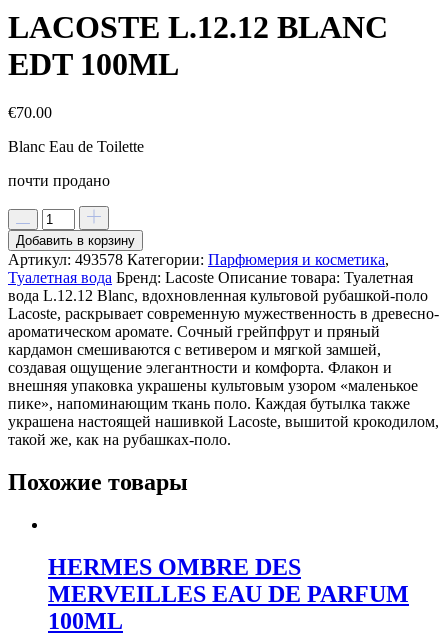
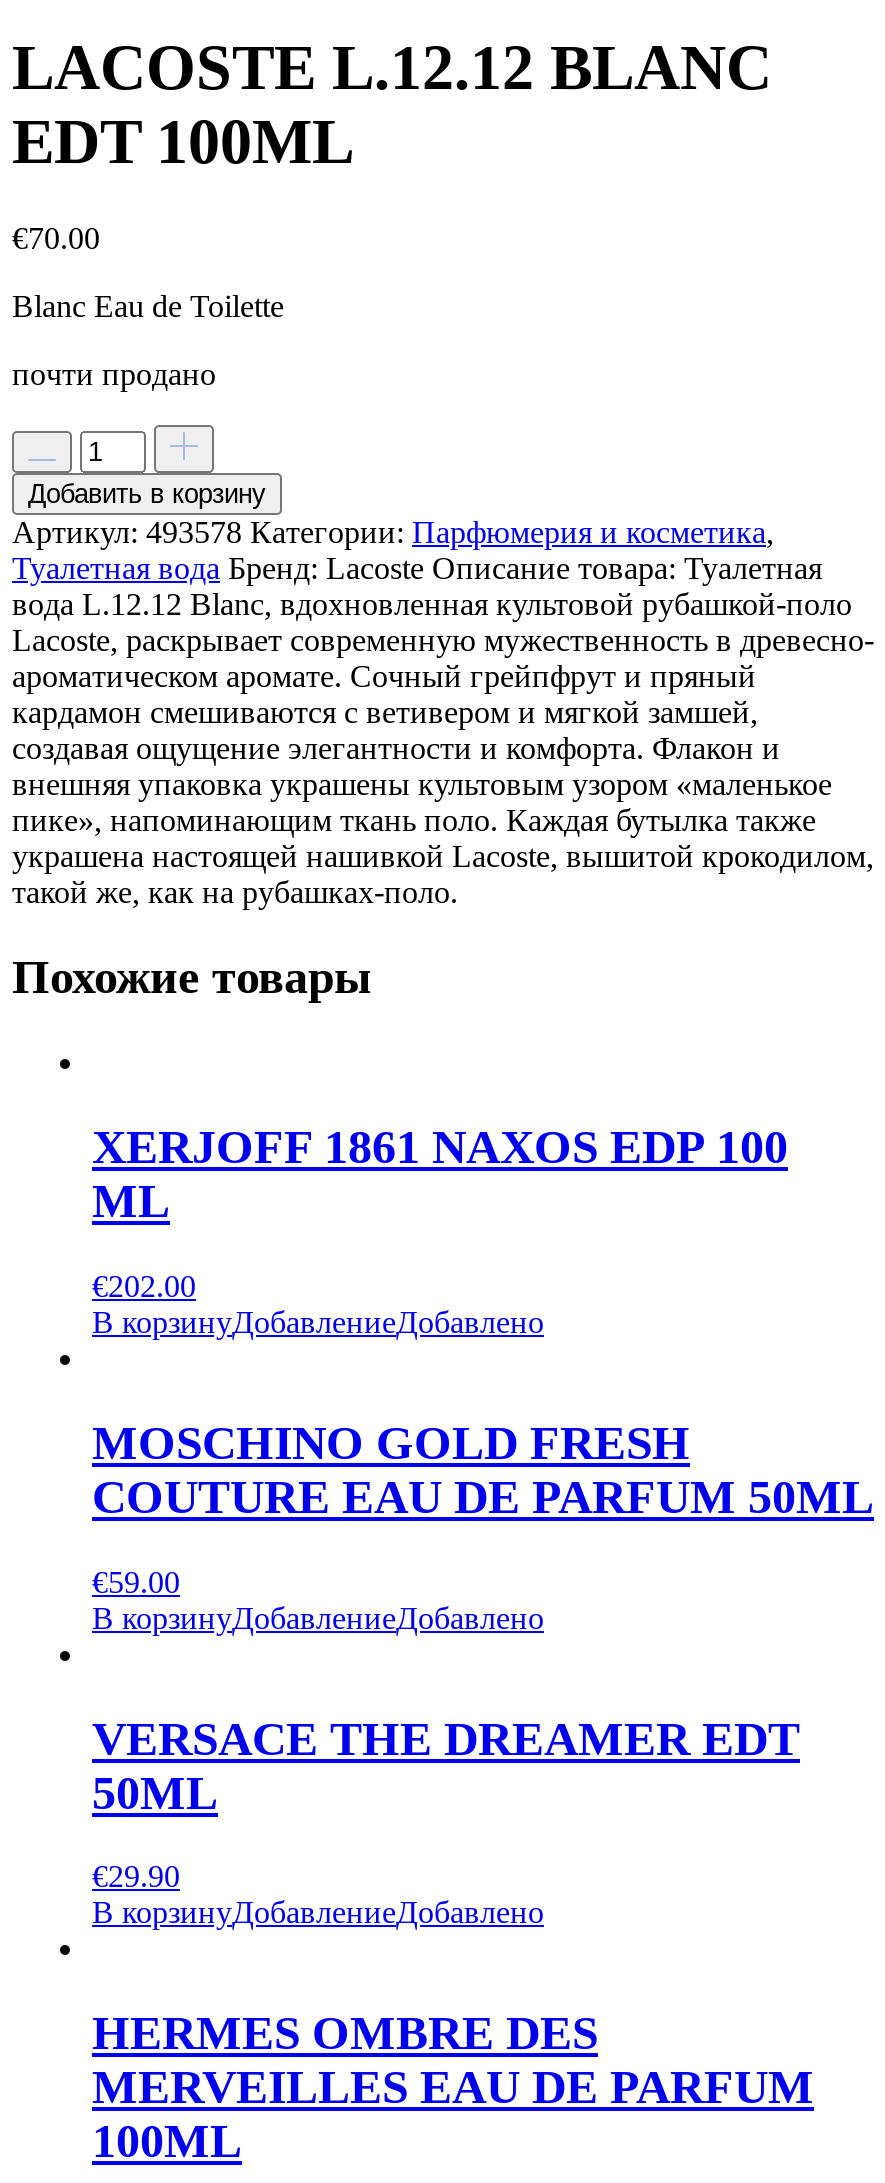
+ XERJOFF 1861 NAXOS EDP 100
+ ML
+ €202.00
+ В корзинуДобавлениеДобавлено
+ MOSCHINO GOLD FRESH
+ COUTURE EAU DE PARFUM 50ML
+ €59.00
+ В корзинуДобавлениеДобавлено
+ VERSACE THE DREAMER EDT
+ 50ML
+ €29.90
+ В корзинуДобавлениеДобавлено
